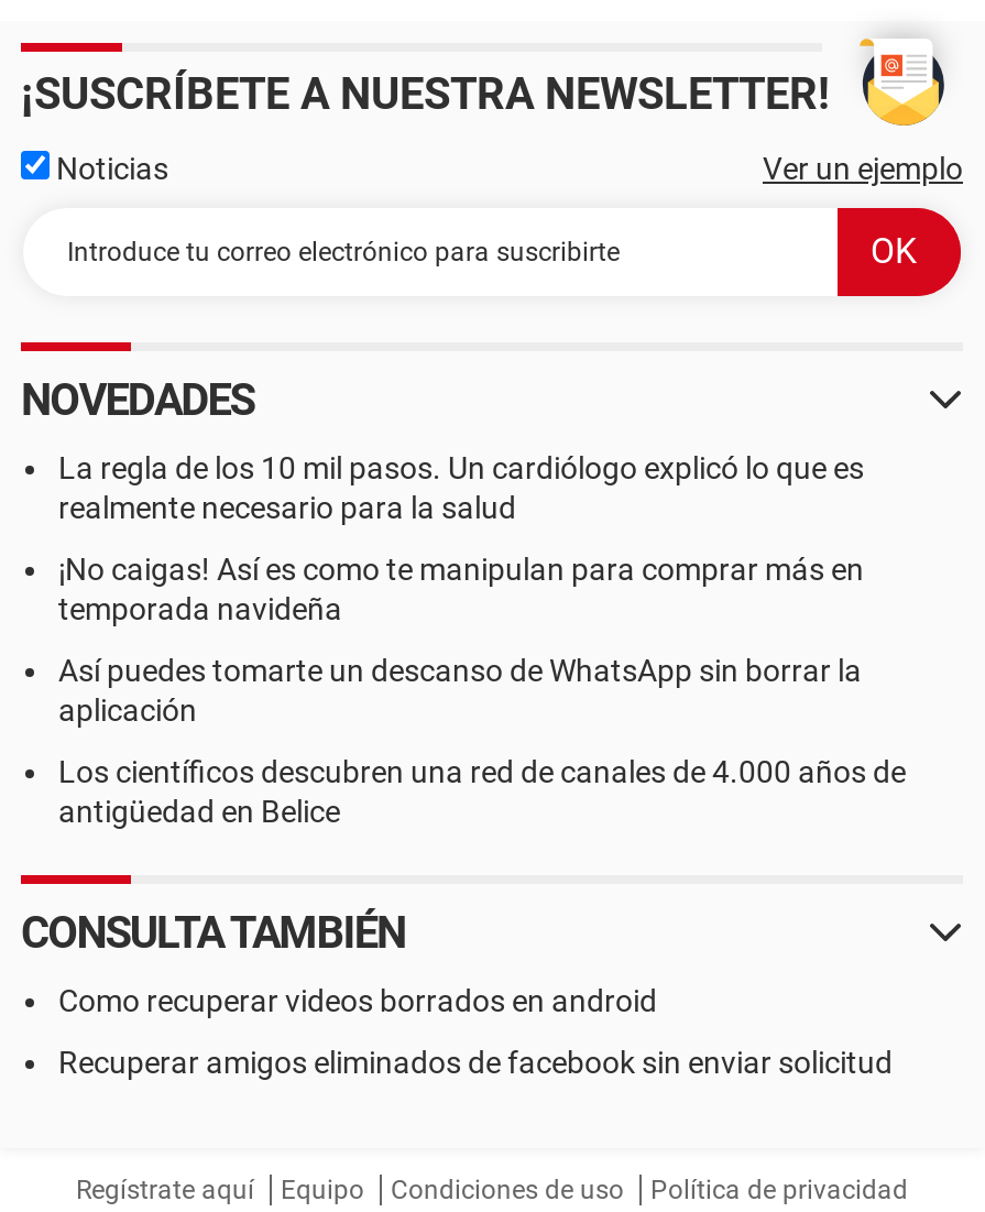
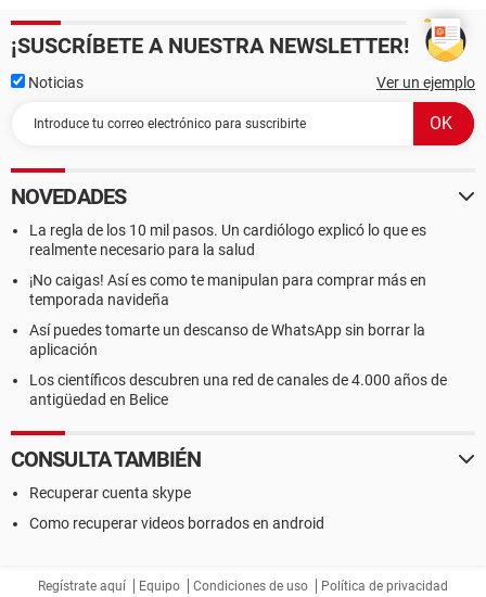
+ Recuperar cuenta skype

moved down: Como recuperar videos borrados en android

- Recuperar amigos eliminados de facebook sin enviar solicitud
